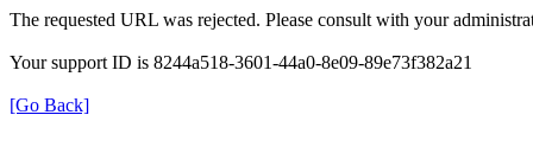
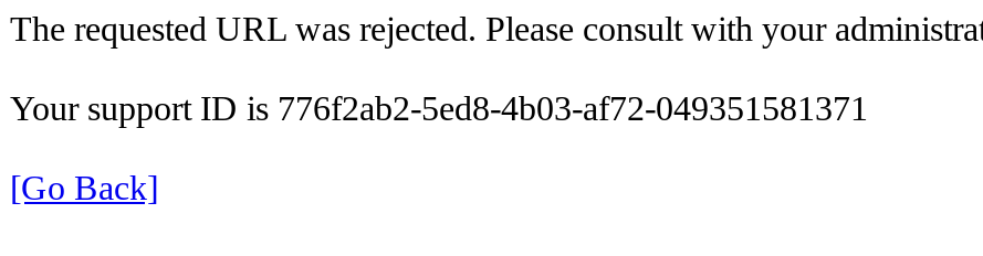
- Your support ID is 8244a518-3601-44a0-8e09-89e73f382a21
+ Your support ID is 776f2ab2-5ed8-4b03-af72-049351581371
